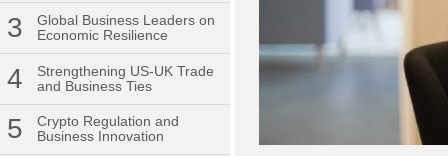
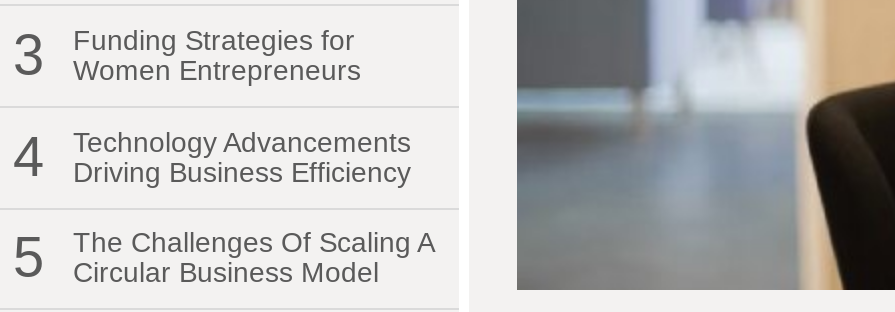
- Global Business Leaders on
- Economic Resilience
+ Funding Strategies for
+ Women Entrepreneurs

- Strengthening US-UK Trade
- and Business Ties
+ Technology Advancements
+ Driving Business Efficiency

- Crypto Regulation and
- Business Innovation
+ The Challenges Of Scaling A
+ Circular Business Model
